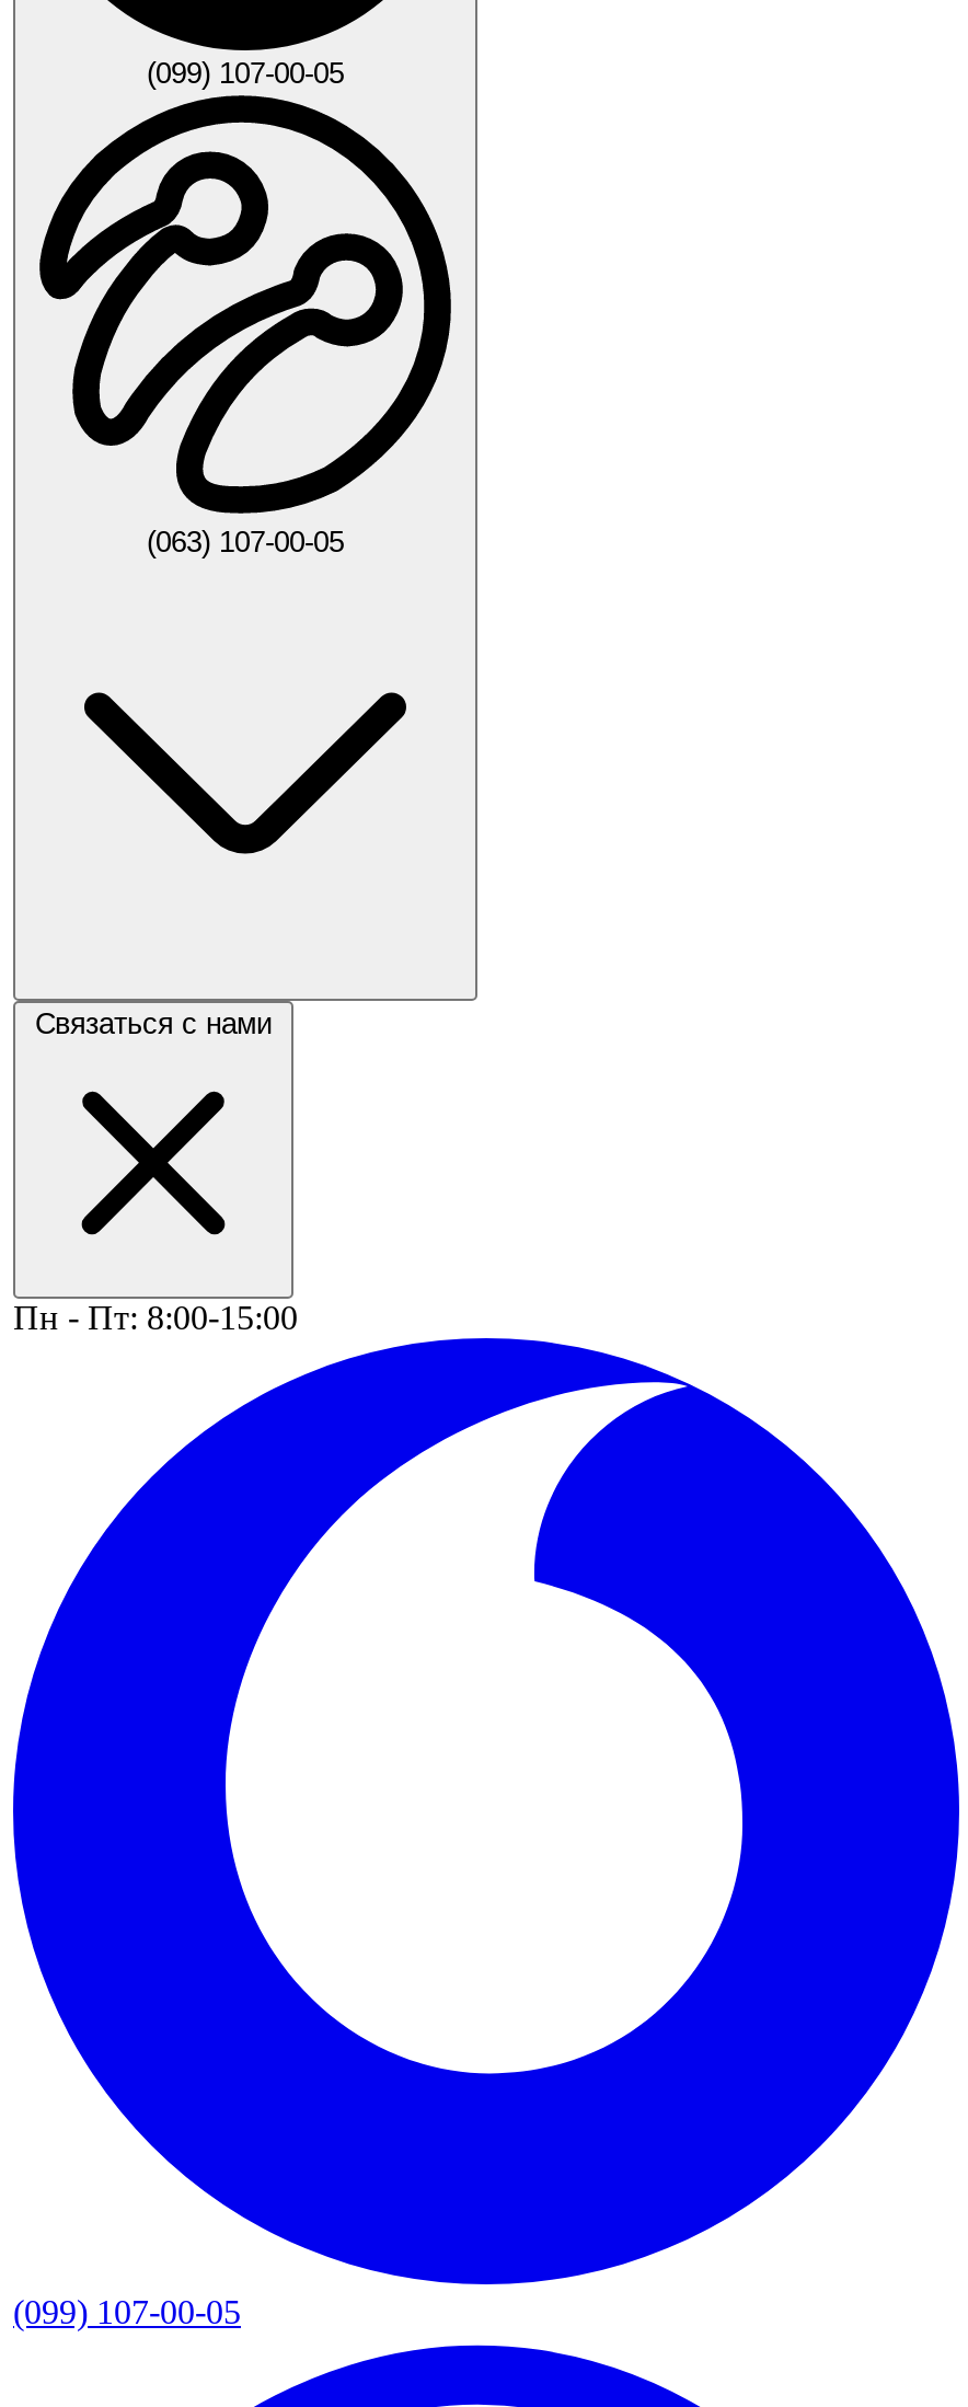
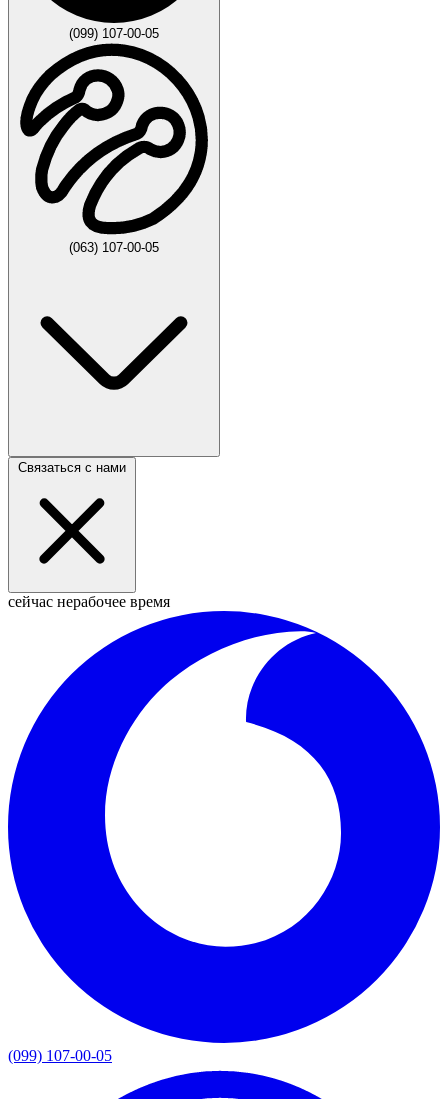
- Пн - Пт: 8:00-15:00
+ сейчас нерабочее время
